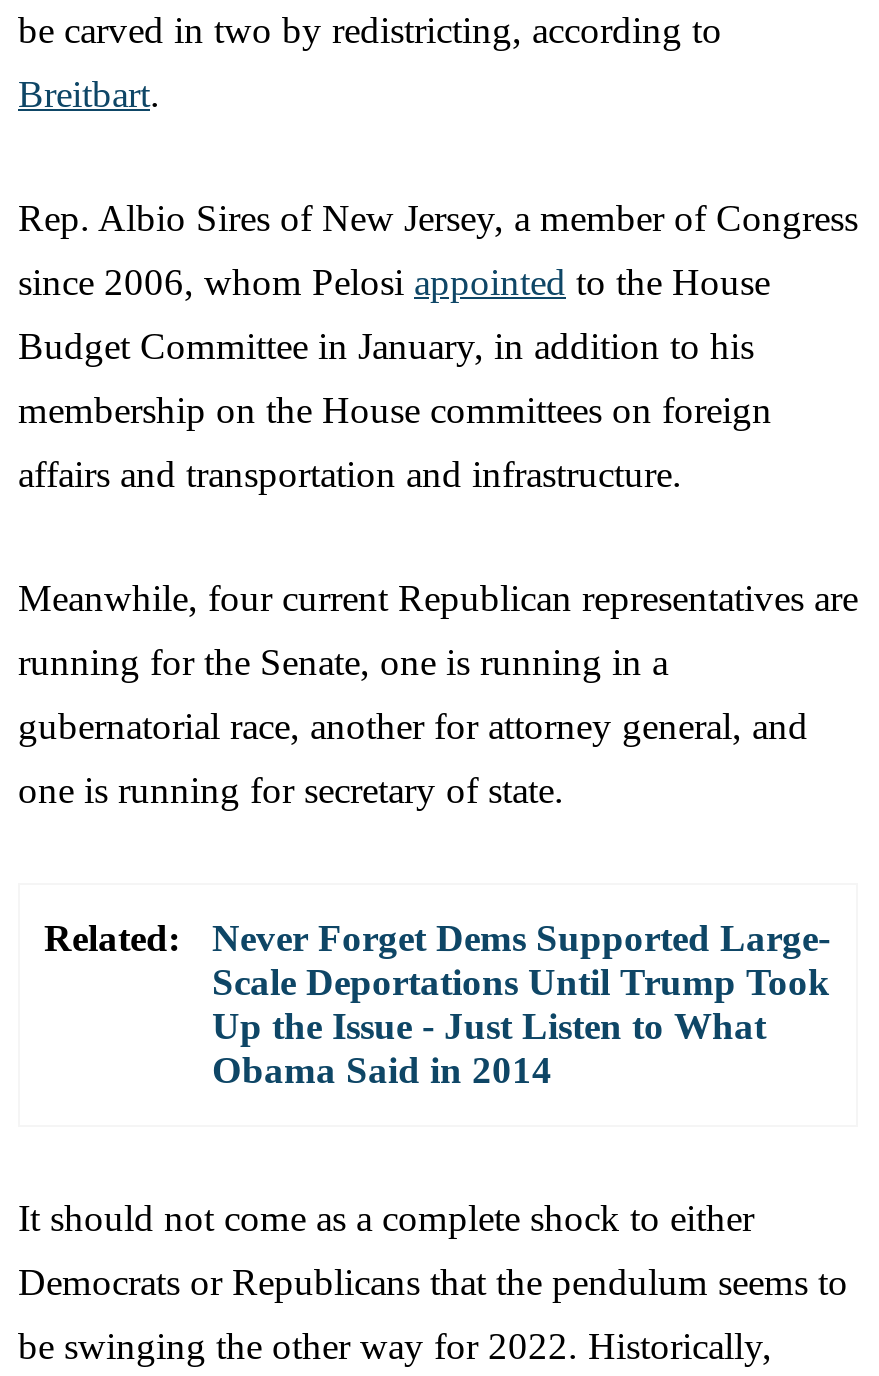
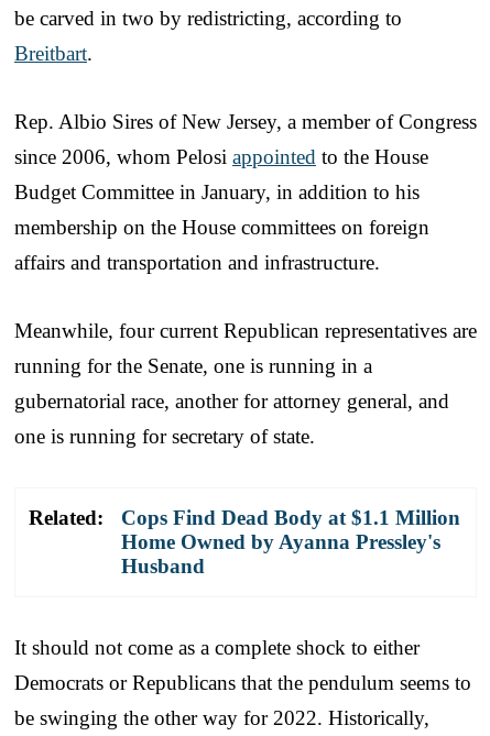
- Never Forget Dems Supported Large-
- Scale Deportations Until Trump Took
- Up the Issue - Just Listen to What
- Obama Said in 2014
+ Cops Find Dead Body at $1.1 Million
+ Home Owned by Ayanna Pressley's
+ Husband
